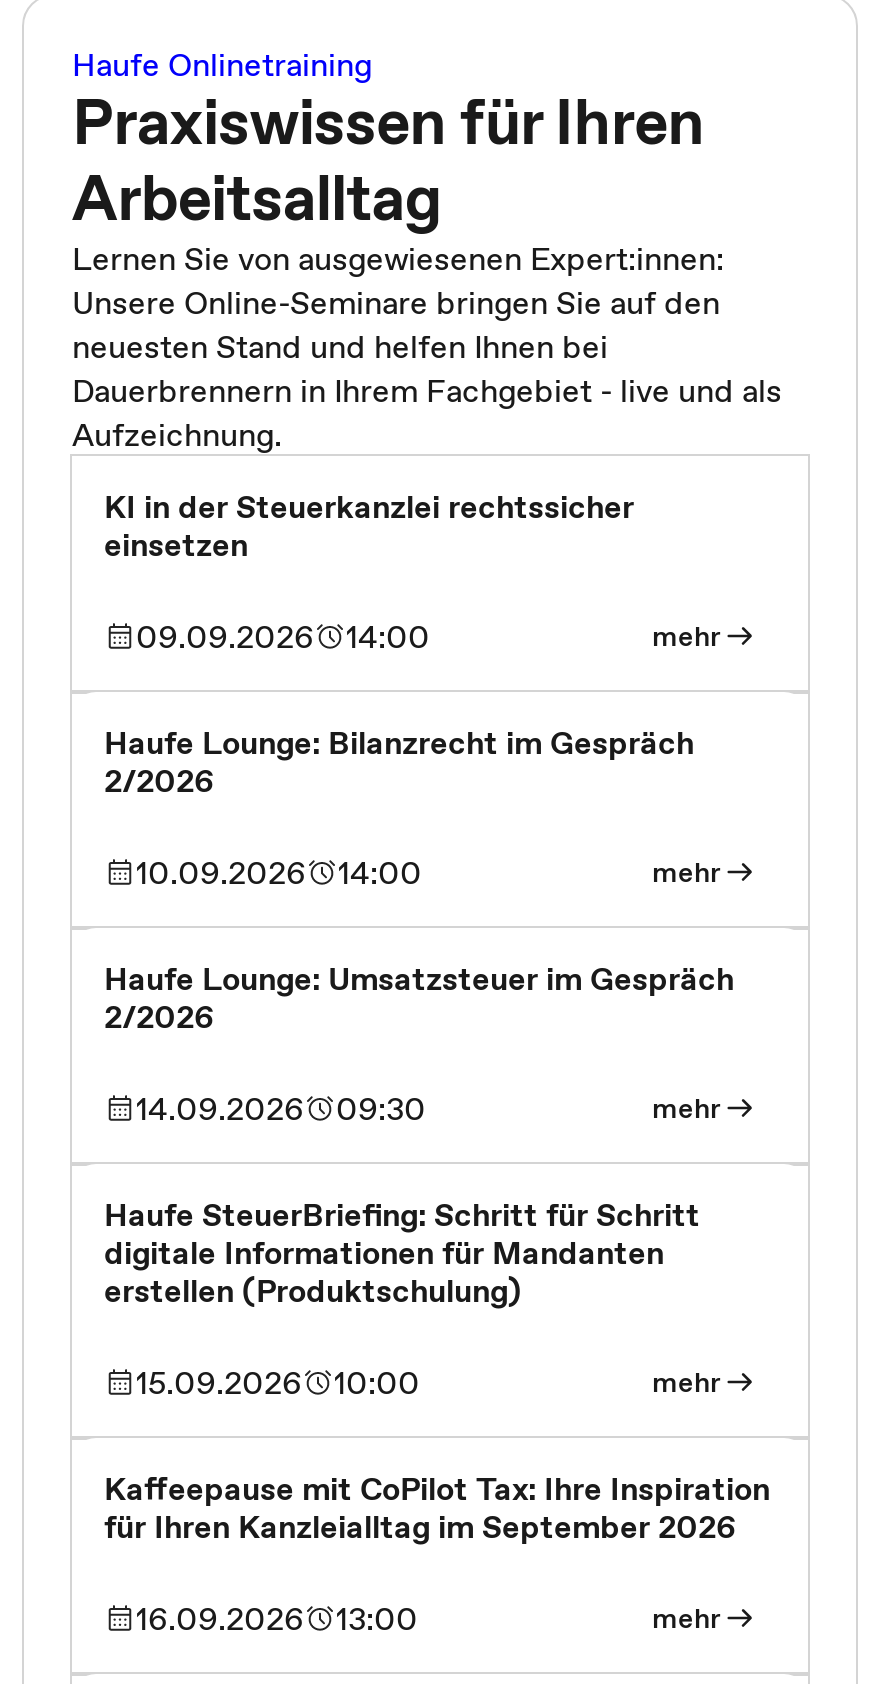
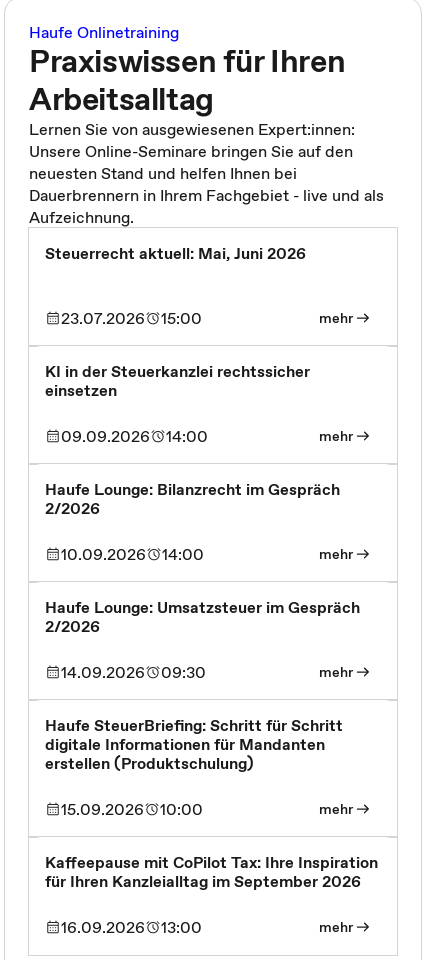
+ Steuerrecht aktuell: Mai, Juni 2026
+ 23.07.2026
+ 15:00
+ mehr
